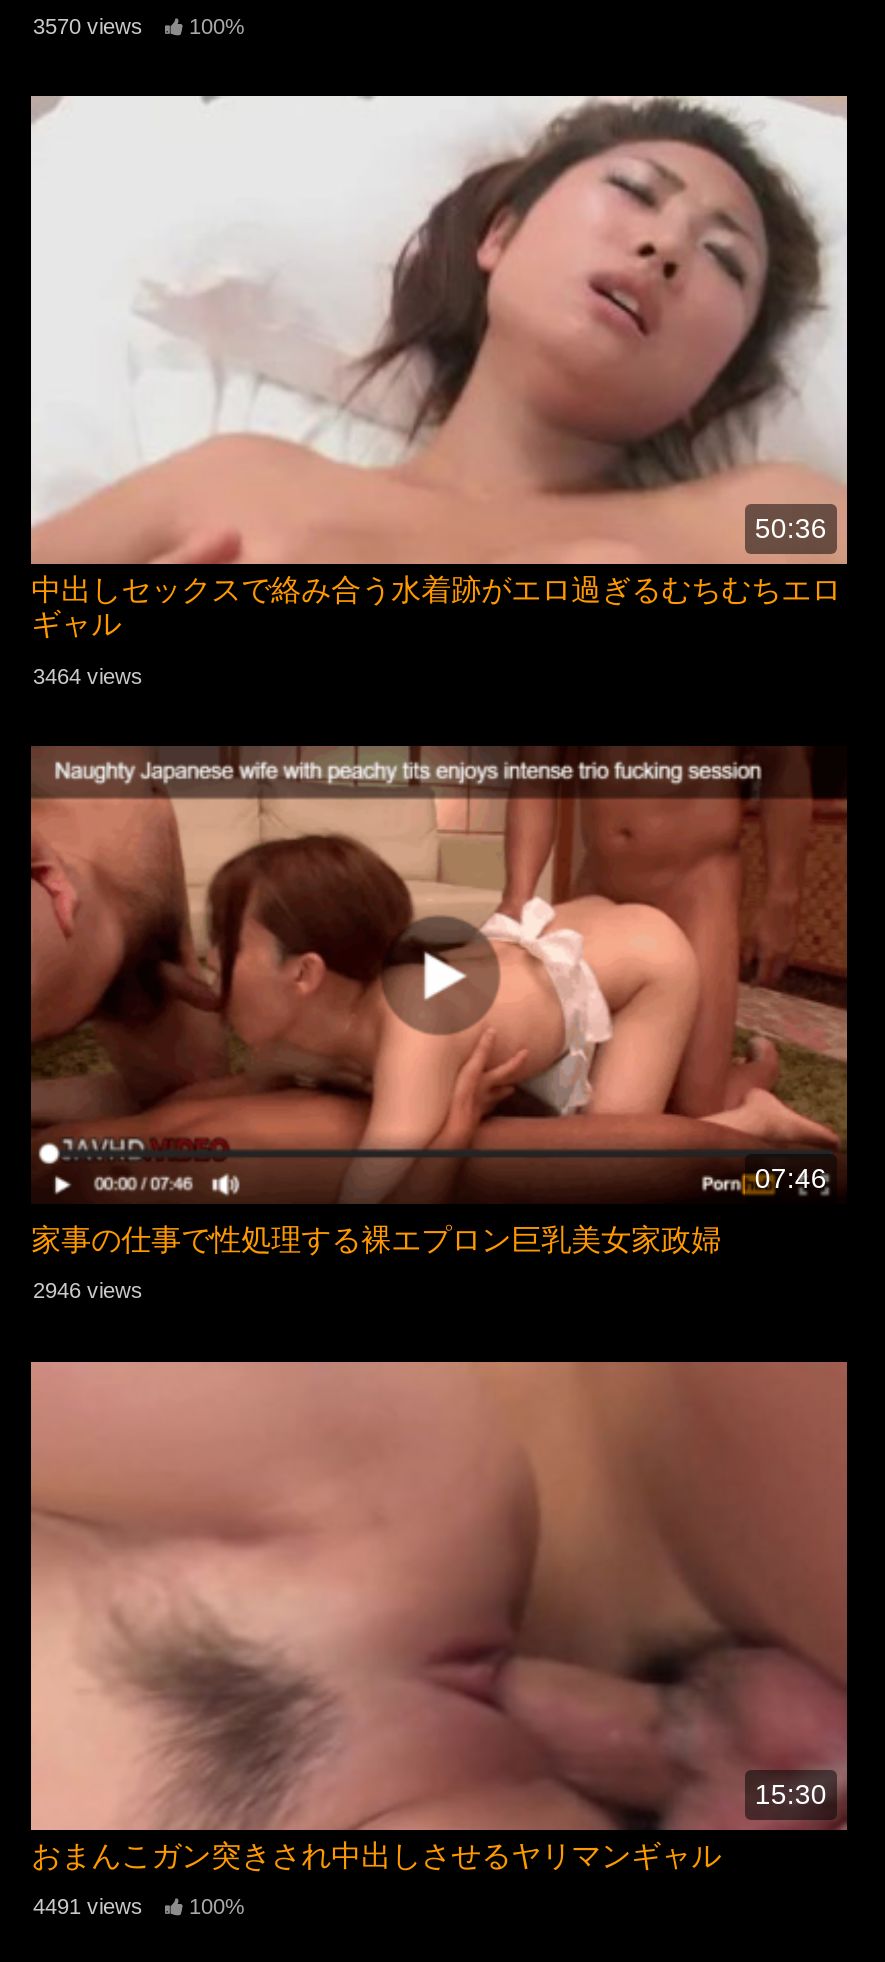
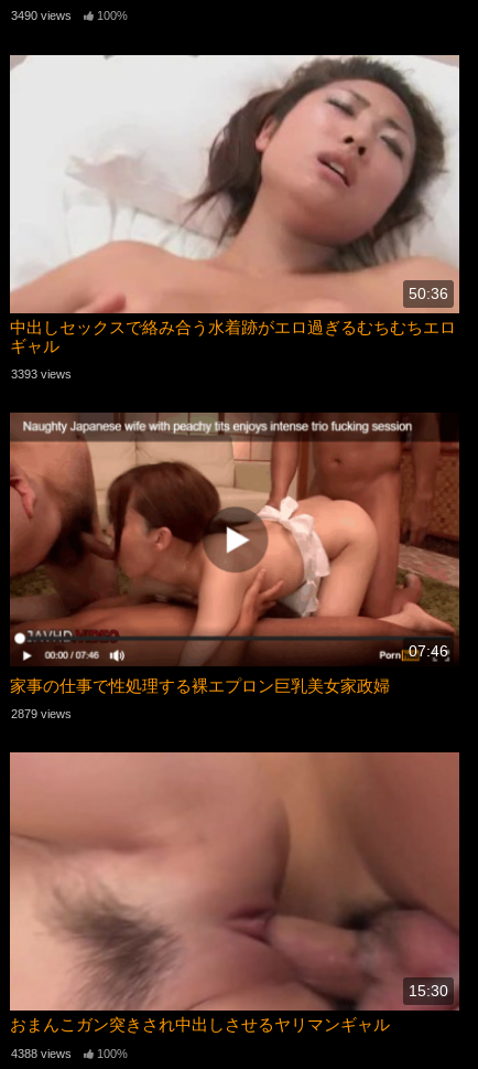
- 3570 views 100%
+ 3490 views 100%

- 3464 views
+ 3393 views

- 2946 views
+ 2879 views

- 4491 views 100%
+ 4388 views 100%
